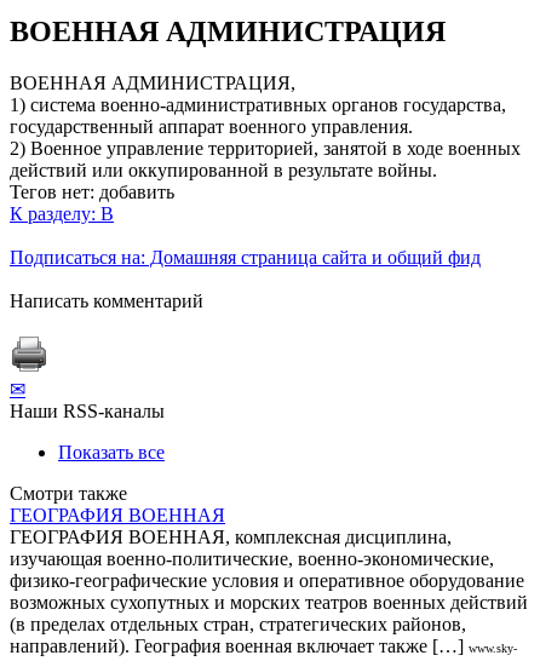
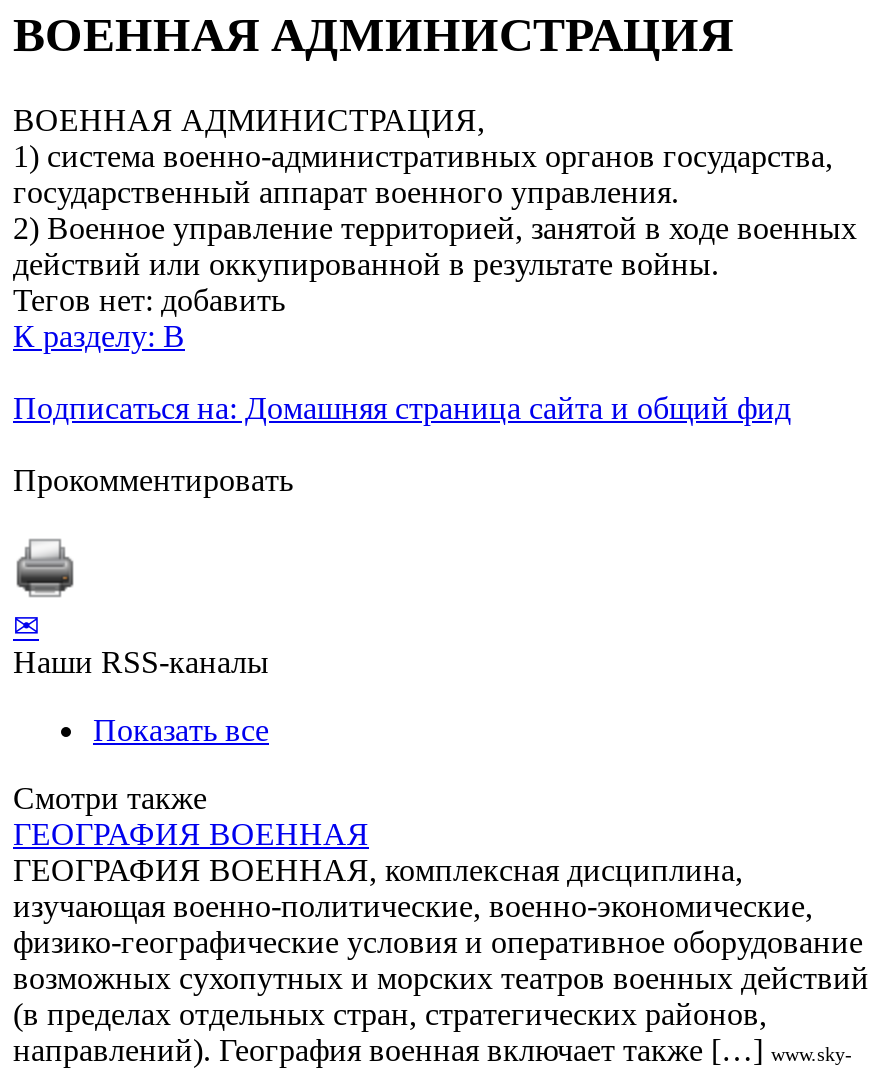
- Написать комментарий
+ Прокомментировать
